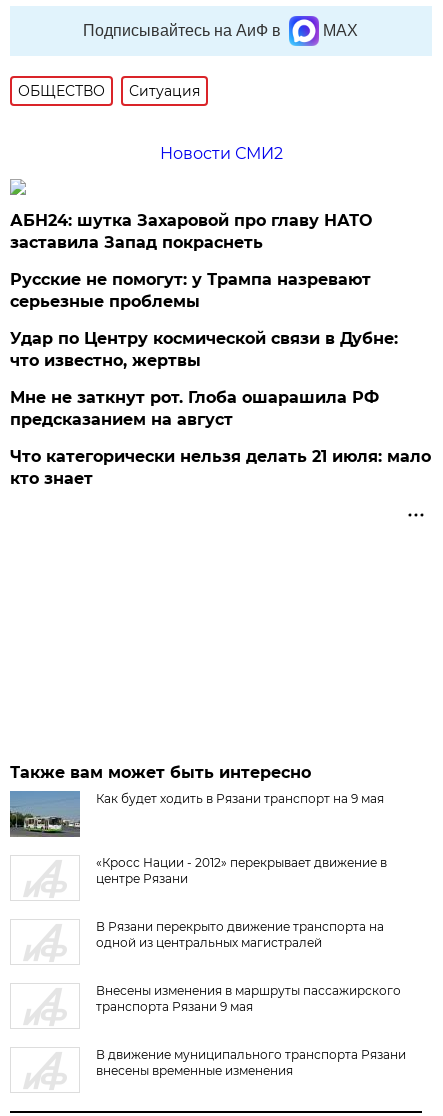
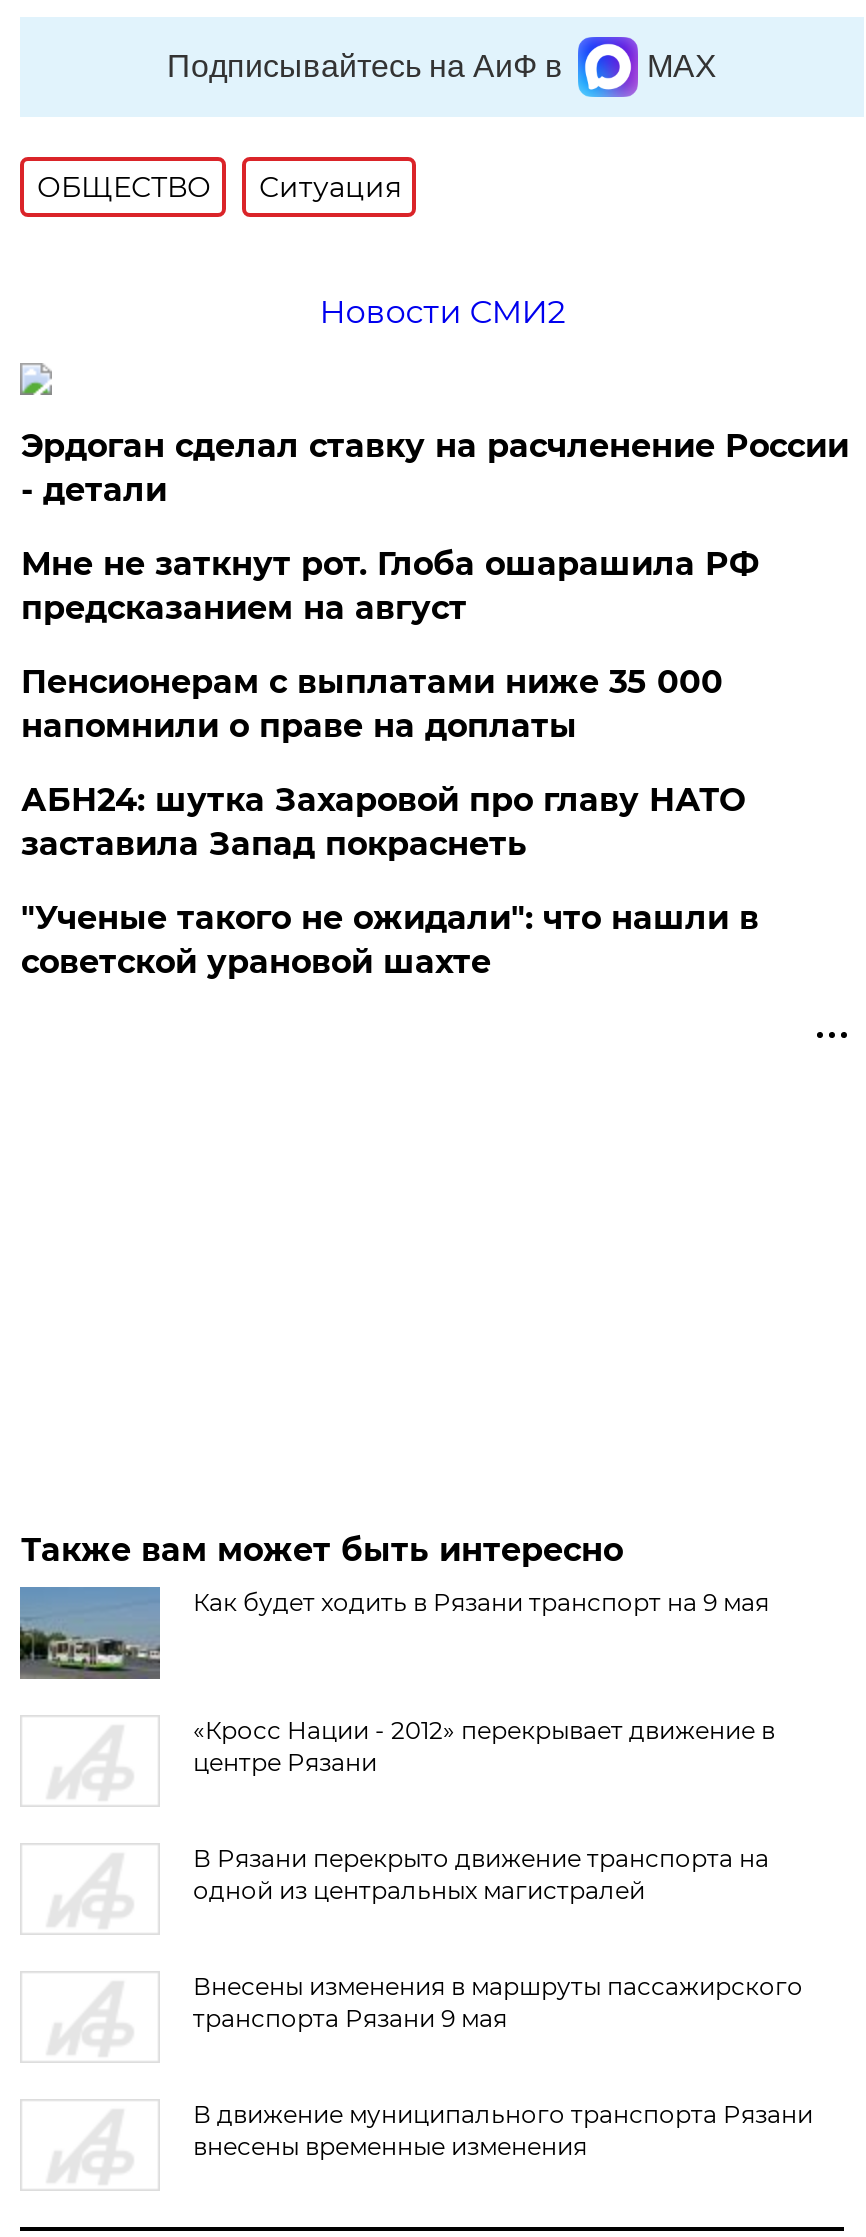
+ Эрдоган сделал ставку на расчленение России
+ - детали
+ Пенсионерам с выплатами ниже 35 000
+ напомнили о праве на доплаты

moved down: АБН24: шутка Захаровой про главу НАТО | заставила Запад покраснеть

- Русские не помогут: у Трампа назревают
- серьезные проблемы
- Удар по Центру космической связи в Дубне:
- что известно, жертвы
- Что категорически нельзя делать 21 июля: мало
- кто знает
+ "Ученые такого не ожидали": что нашли в
+ советской урановой шахте

moved up: Мне не заткнут рот. Глоба ошарашила РФ | предсказанием на август
